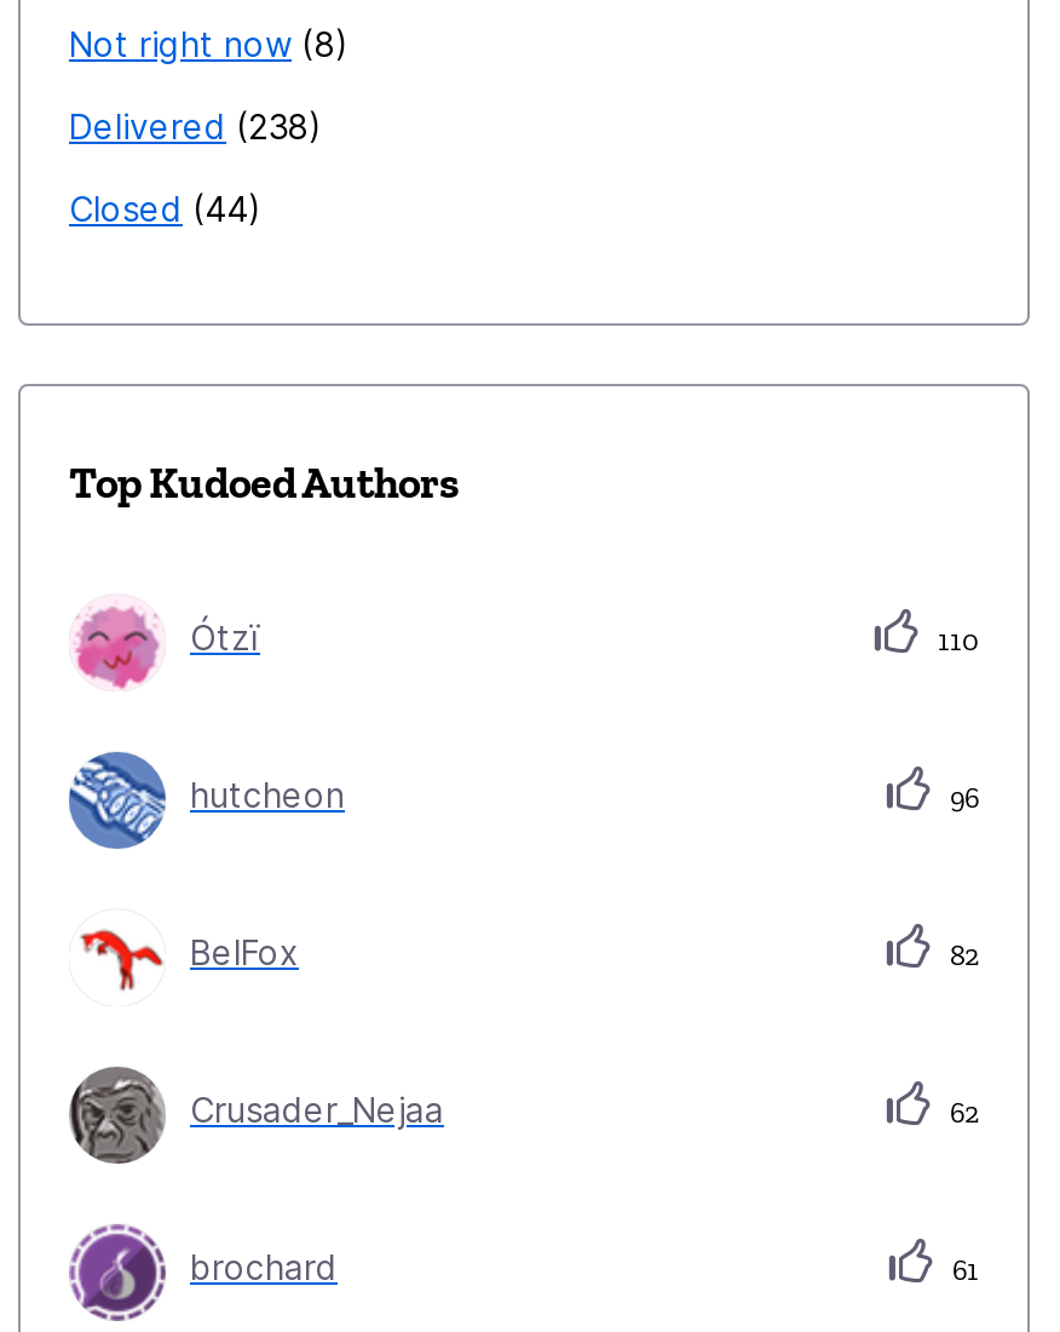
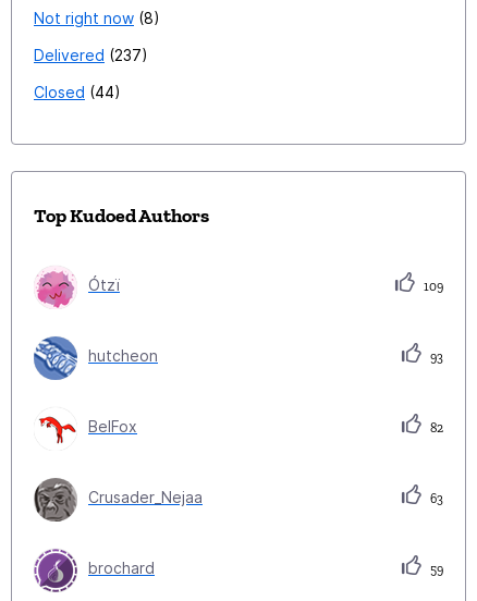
- Delivered 238
+ Delivered 237

- 110
+ 109

- 96
+ 93

- 62
+ 63

- 61
+ 59
